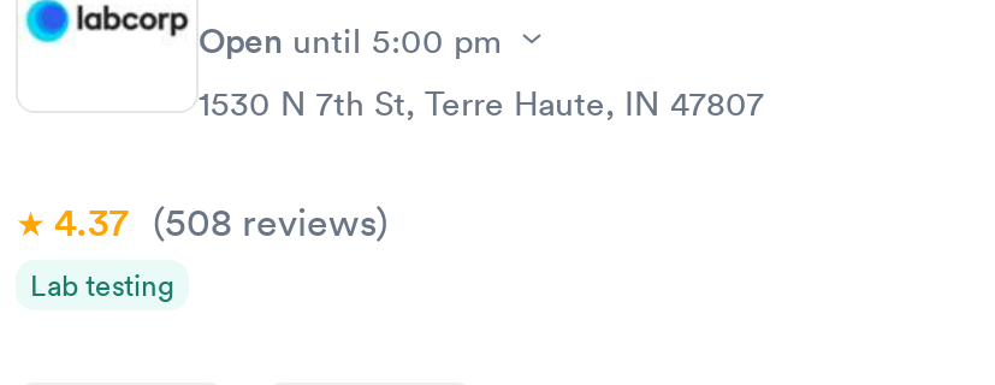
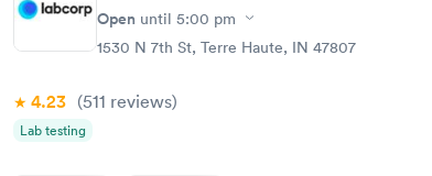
- 4.37 (508 reviews)
+ 4.23 (511 reviews)
